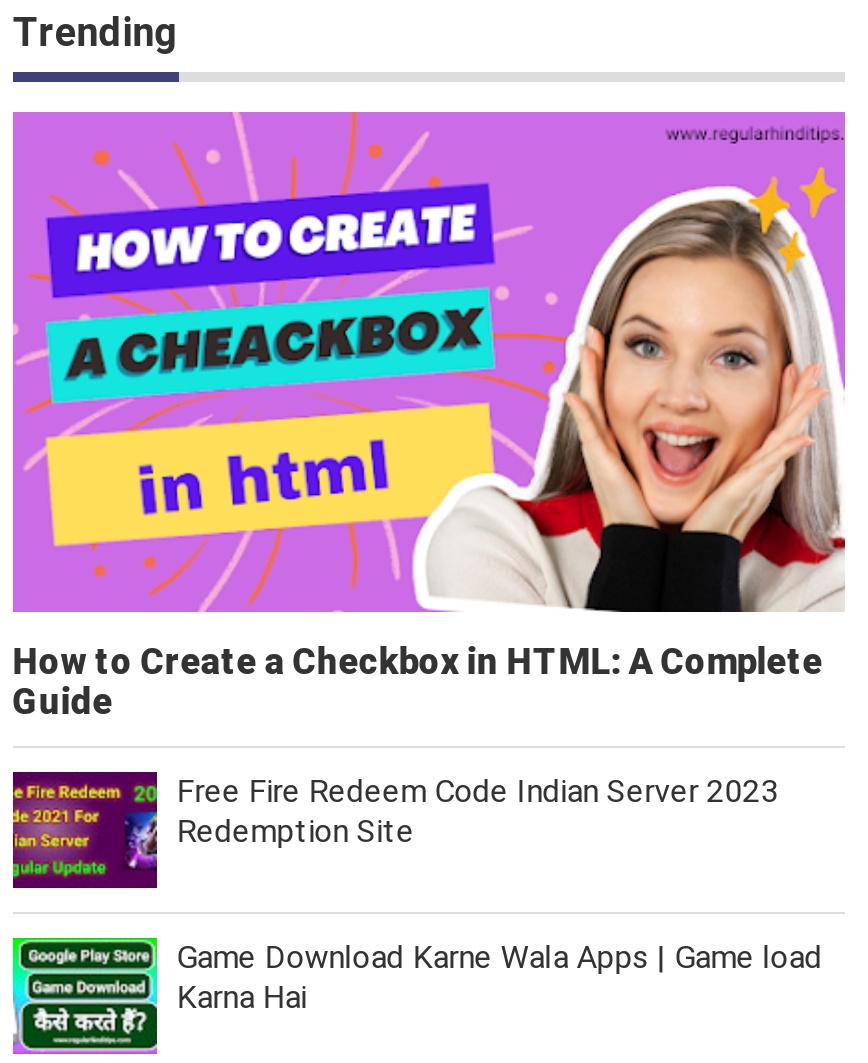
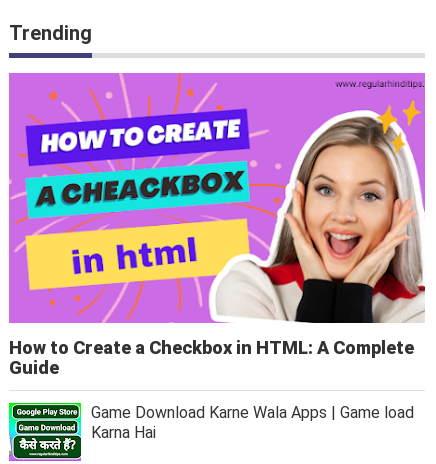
- [image]
- Free Fire Redeem Code Indian Server 2023
- Redemption Site
